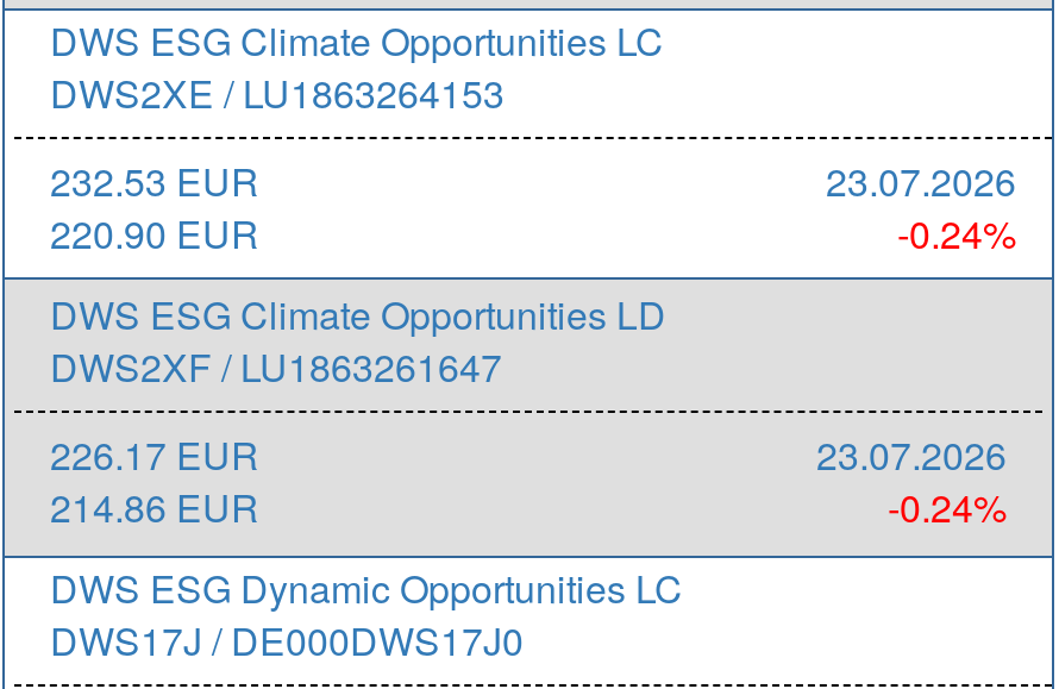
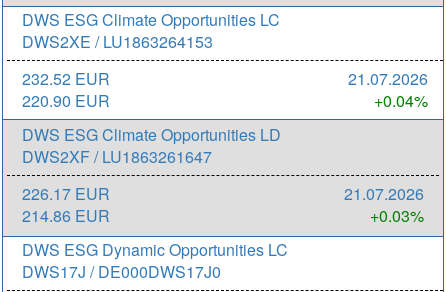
- 232.53 EUR
+ 232.52 EUR

- 23.07.2026
+ 21.07.2026

- -0.24%
+ +0.04%

- 23.07.2026
+ 21.07.2026

- -0.24%
+ +0.03%
